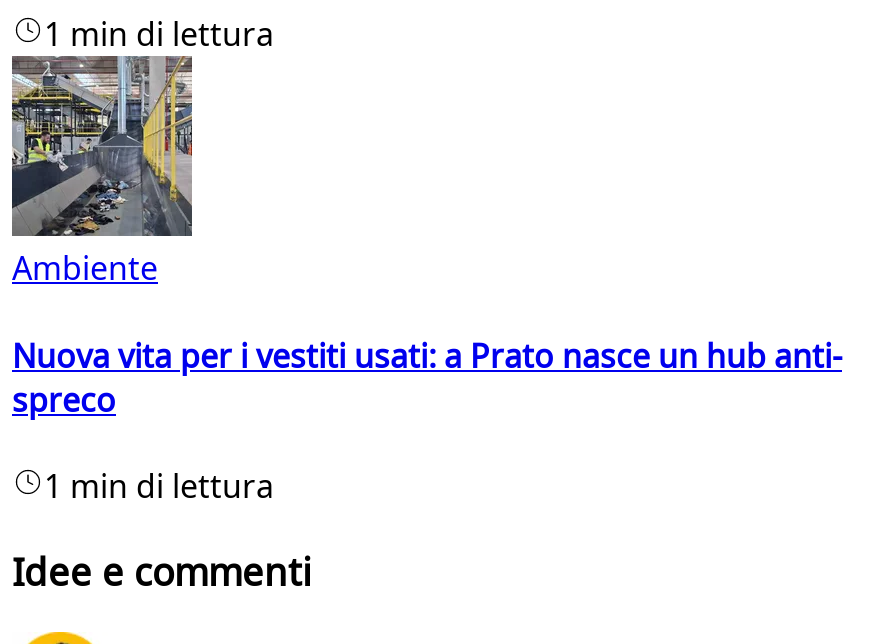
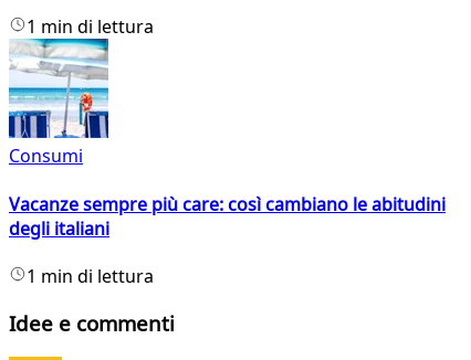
- [image]
- Ambiente
+ [image]
+ Consumi

- Nuova vita per i vestiti usati: a Prato nasce un hub anti-
- spreco
+ Vacanze sempre più care: così cambiano le abitudini
+ degli italiani
